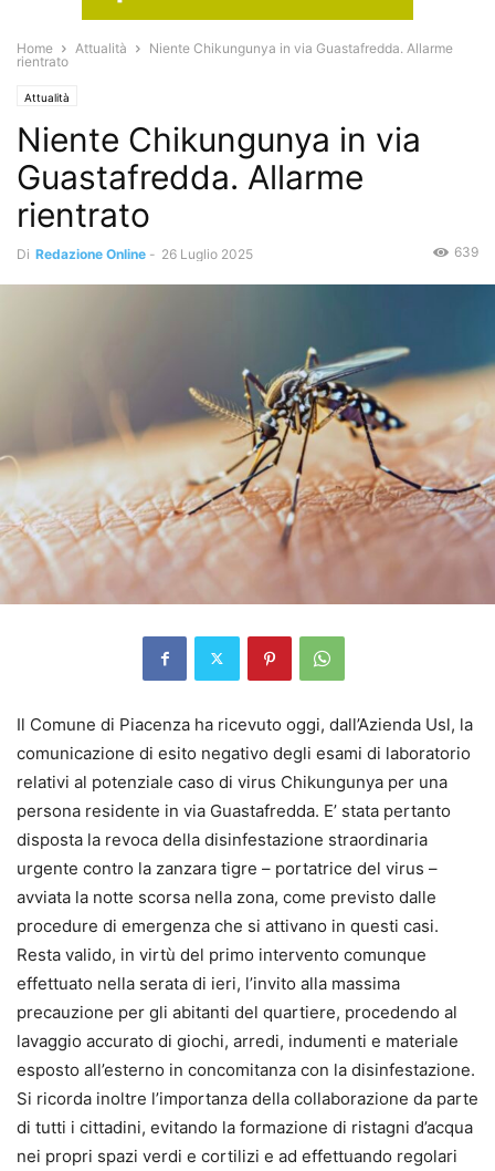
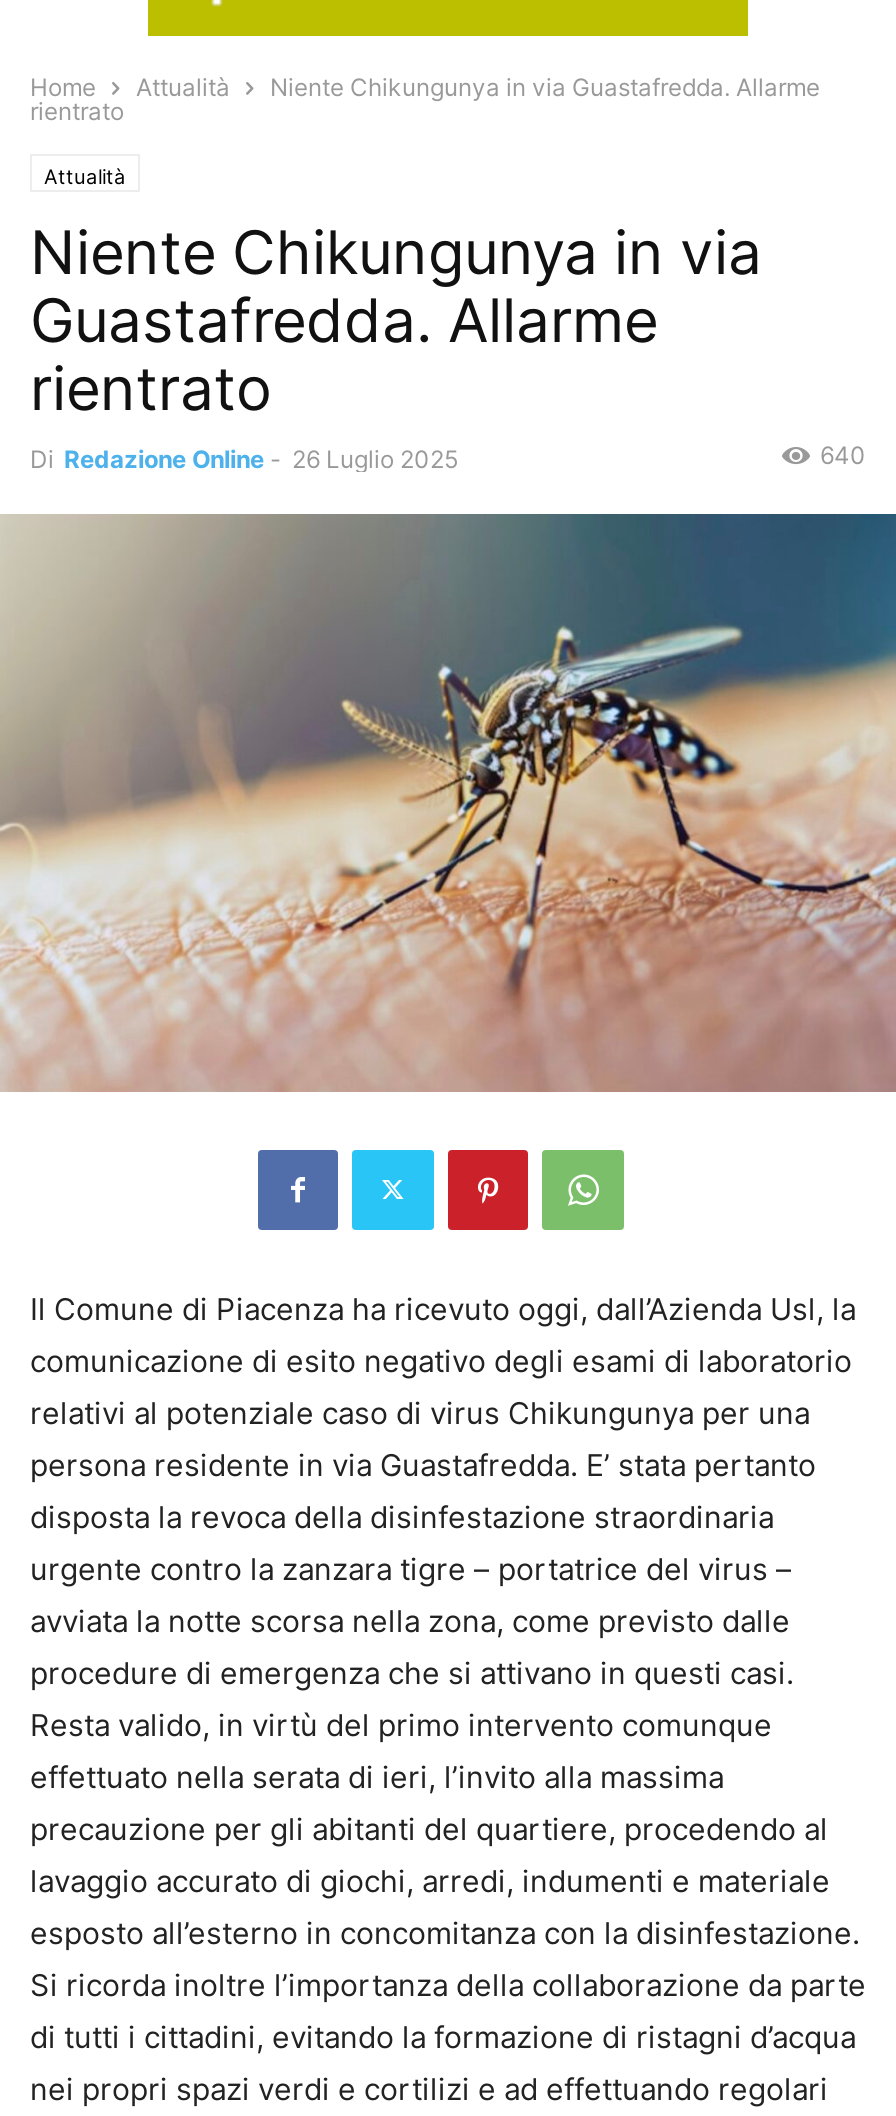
- 639
+ 640
